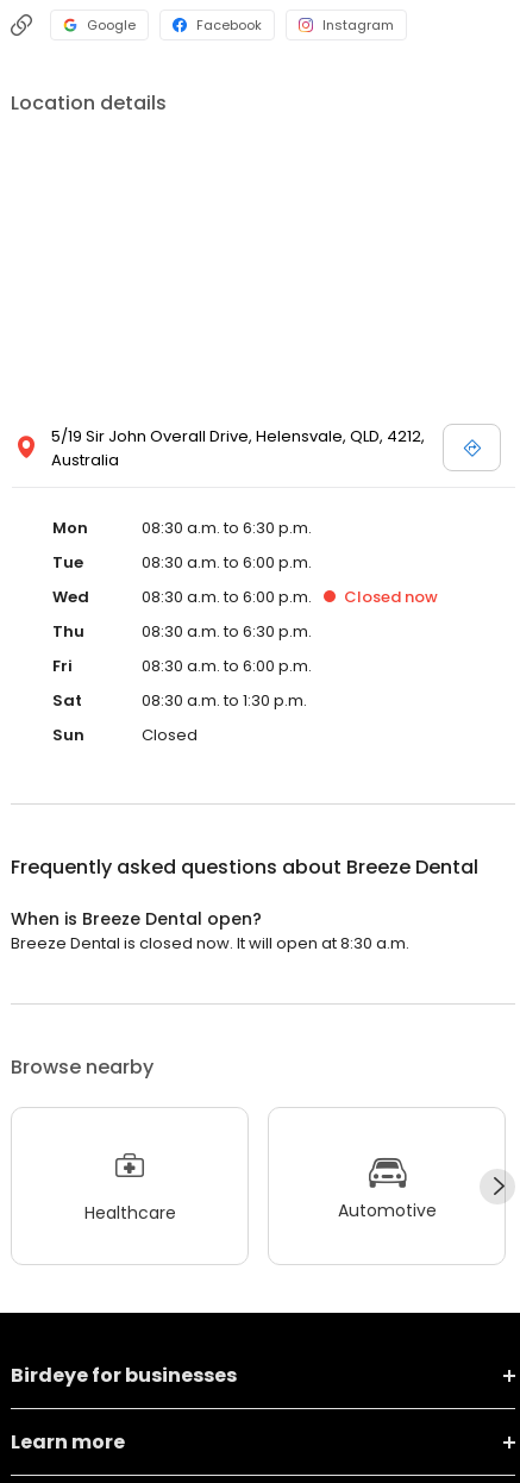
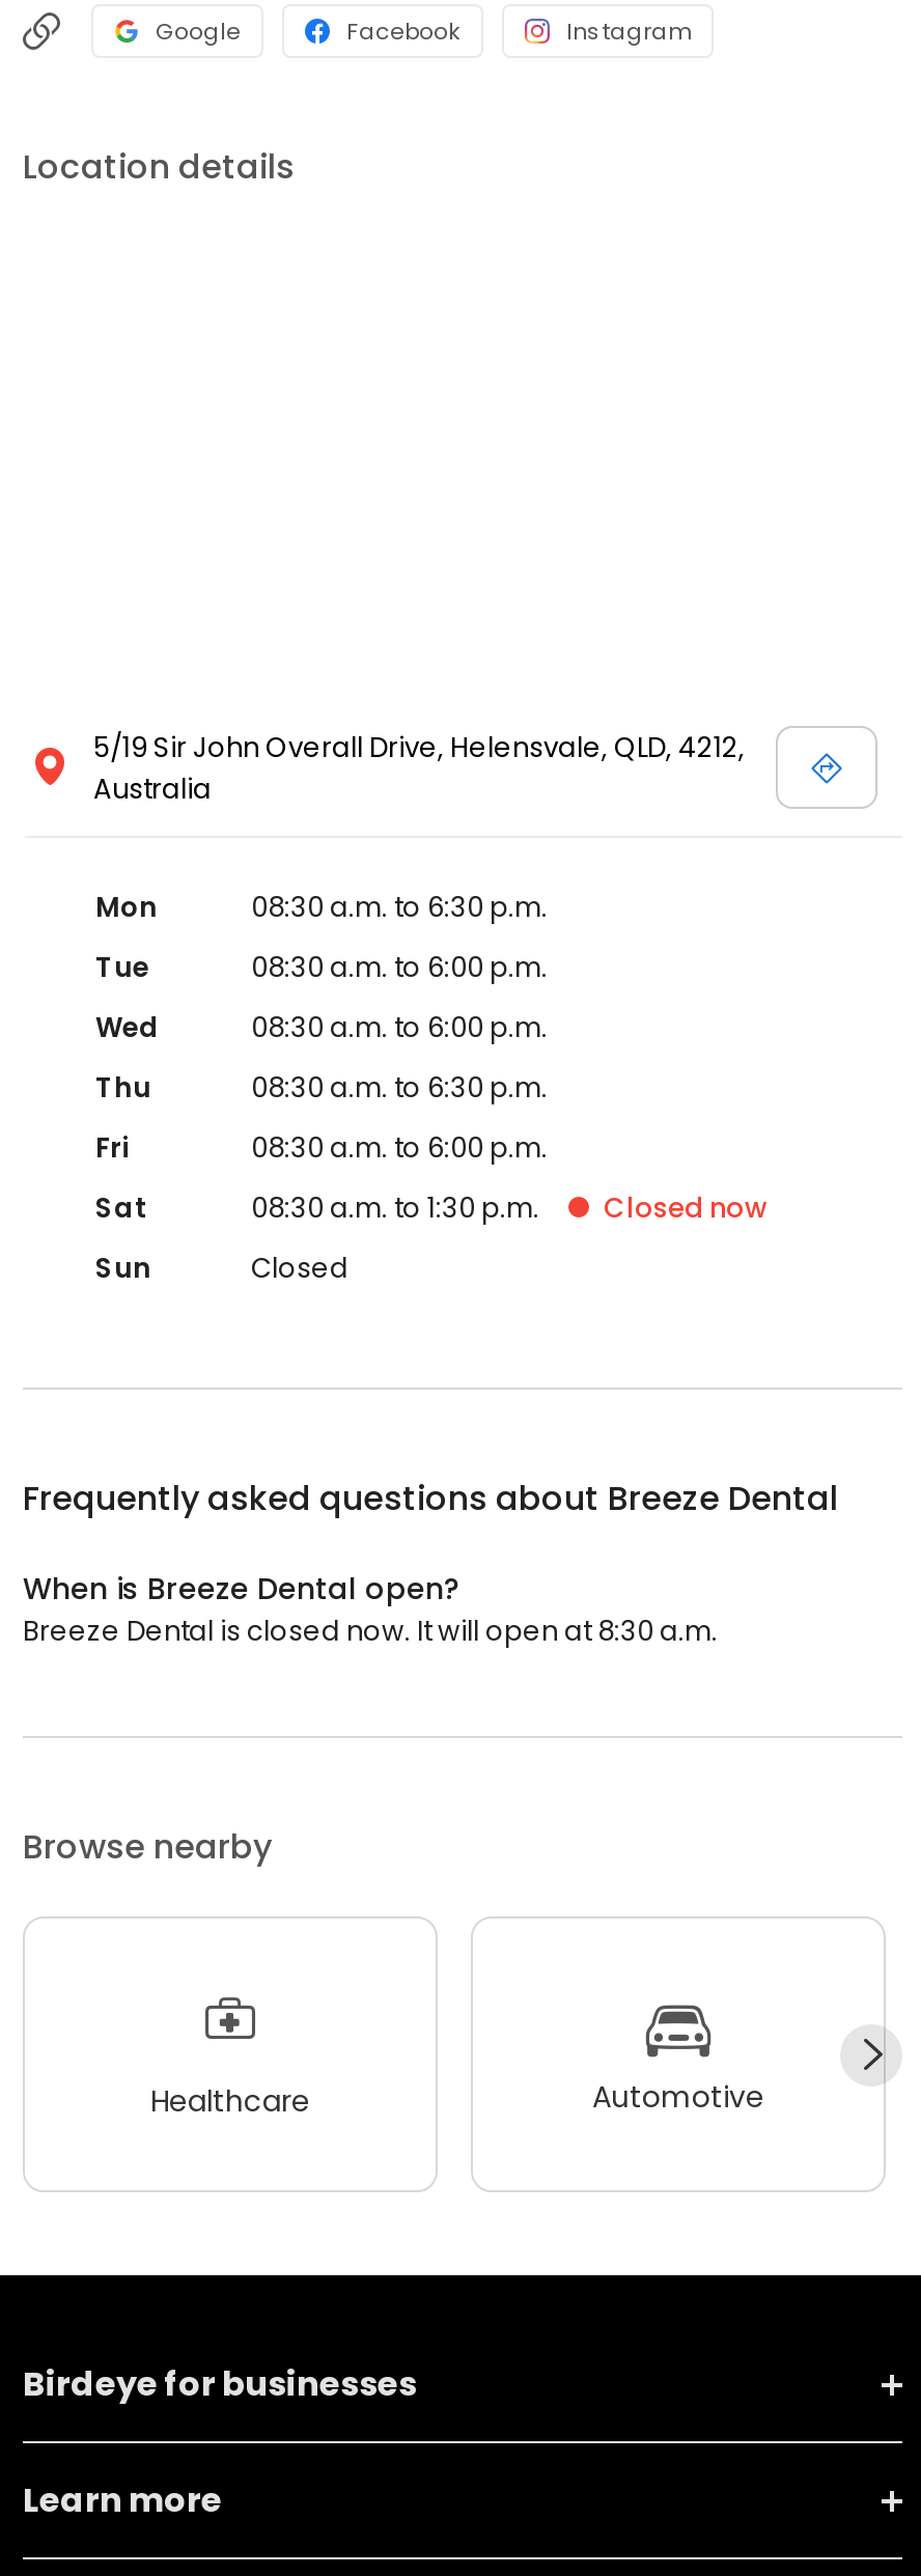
moved down: Closed now
